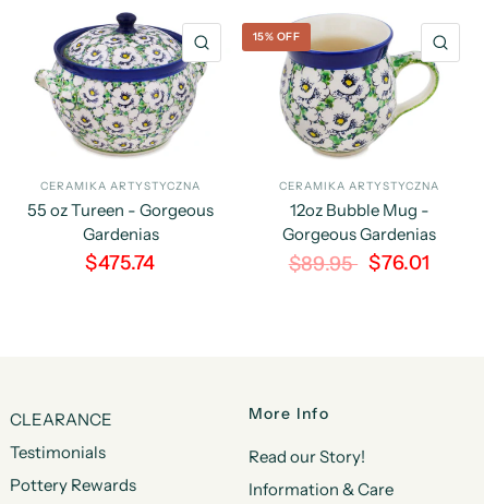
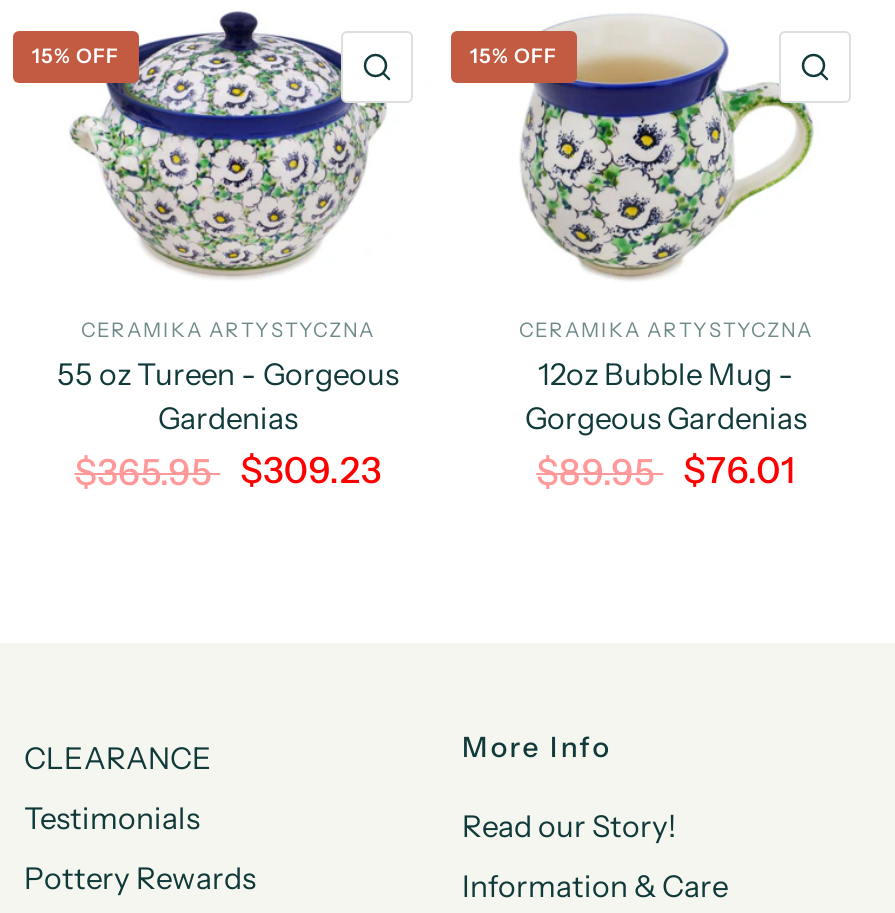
+ 15% OFF

- $475.74
+ $365.95 $309.23
